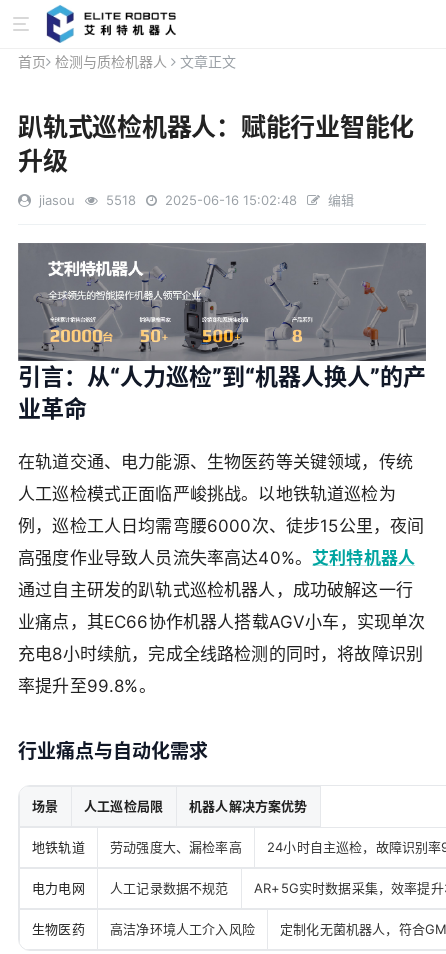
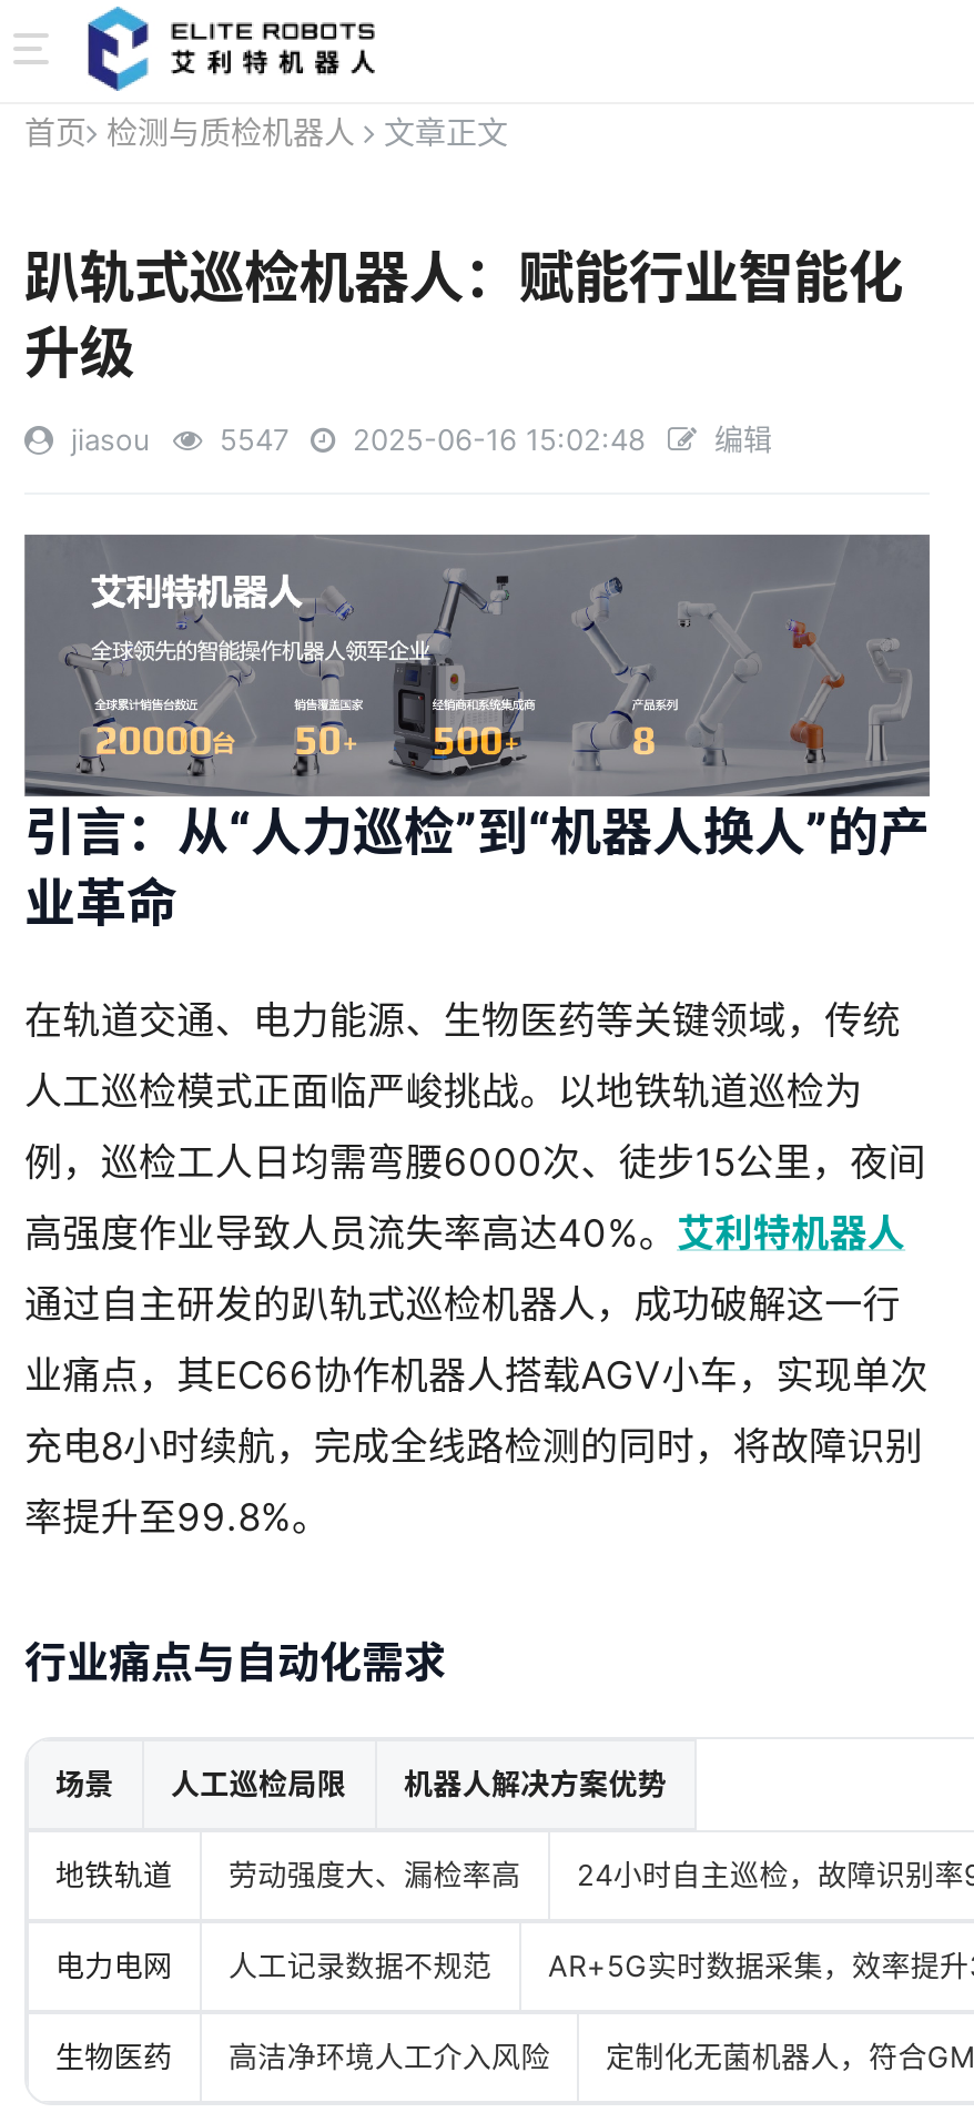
- jiasou 5518 2025-06-16 15:02:48 编辑
+ jiasou 5547 2025-06-16 15:02:48 编辑
